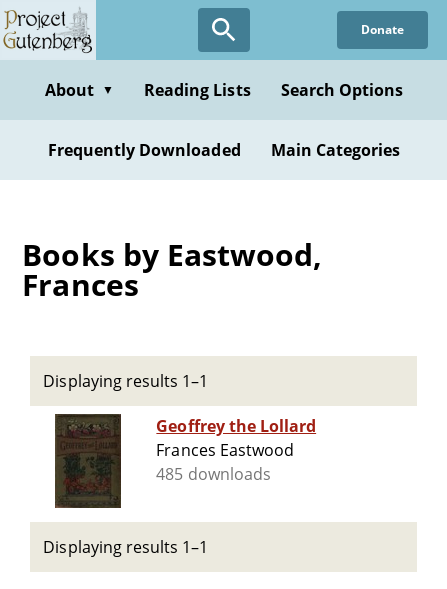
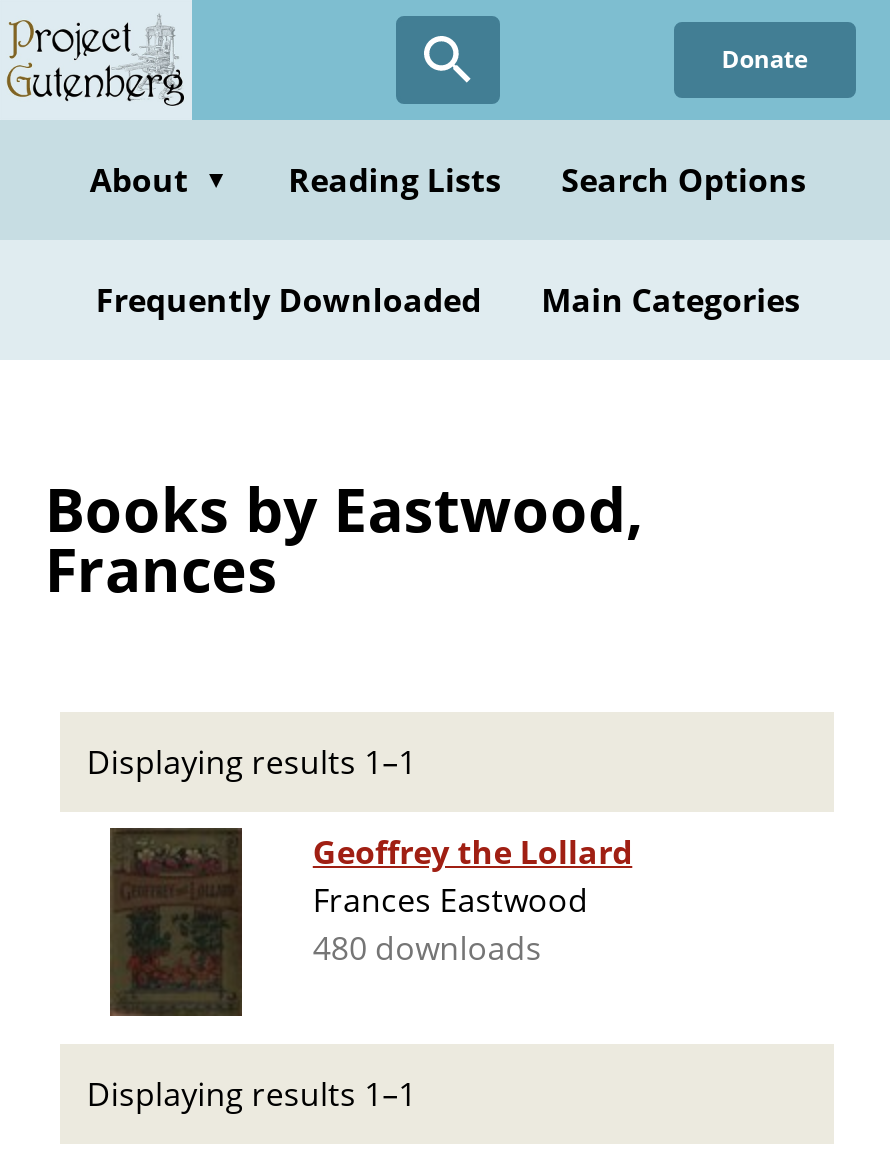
- 485 downloads
+ 480 downloads
